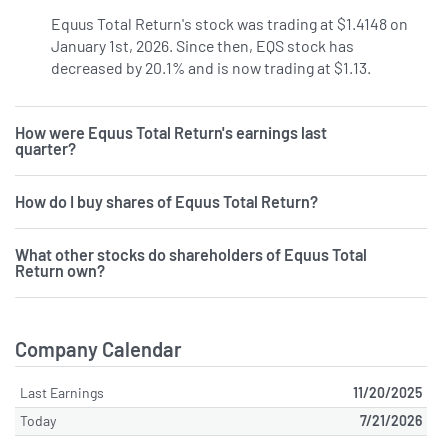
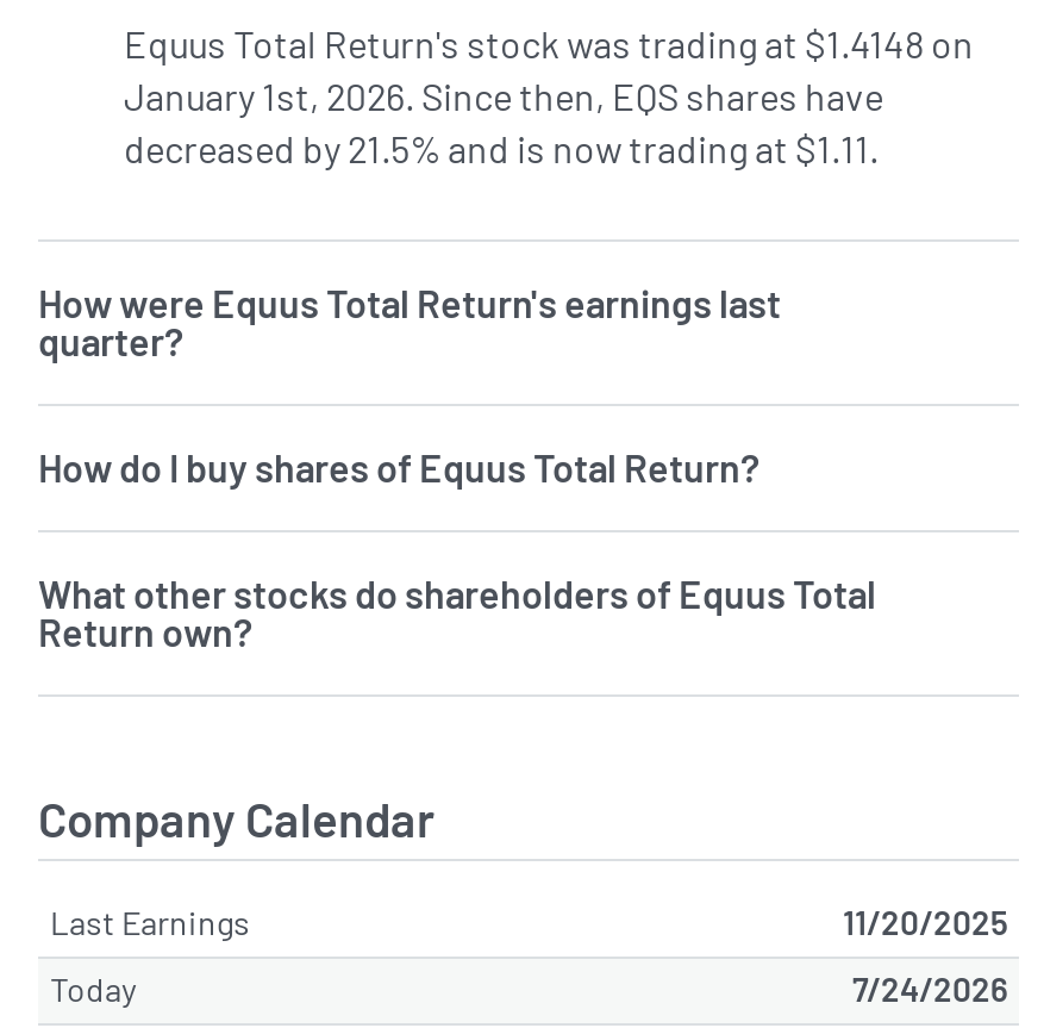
- January 1st, 2026. Since then, EQS stock has
+ January 1st, 2026. Since then, EQS shares have

- decreased by 20.1% and is now trading at $1.13.
+ decreased by 21.5% and is now trading at $1.11.

- 7/21/2026
+ 7/24/2026
